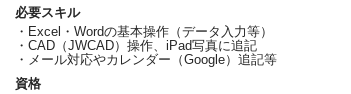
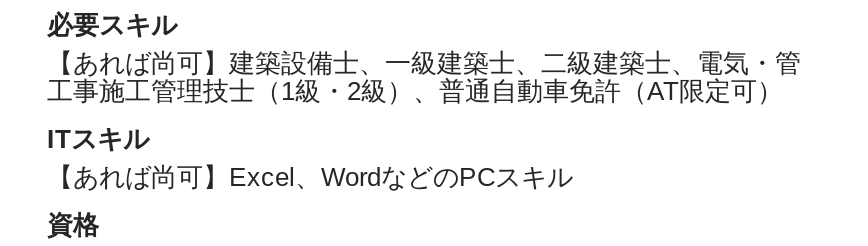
- ・Excel・Wordの基本操作（データ入力等）
- ・CAD（JWCAD）操作、iPad写真に追記
- ・メール対応やカレンダー（Google）追記等
+ 【あれば尚可】建築設備士、一級建築士、二級建築士、電気・管
+ 工事施工管理技士（1級・2級）、普通自動車免許（AT限定可）
+ ITスキル
+ 【あれば尚可】Excel、WordなどのPCスキル
